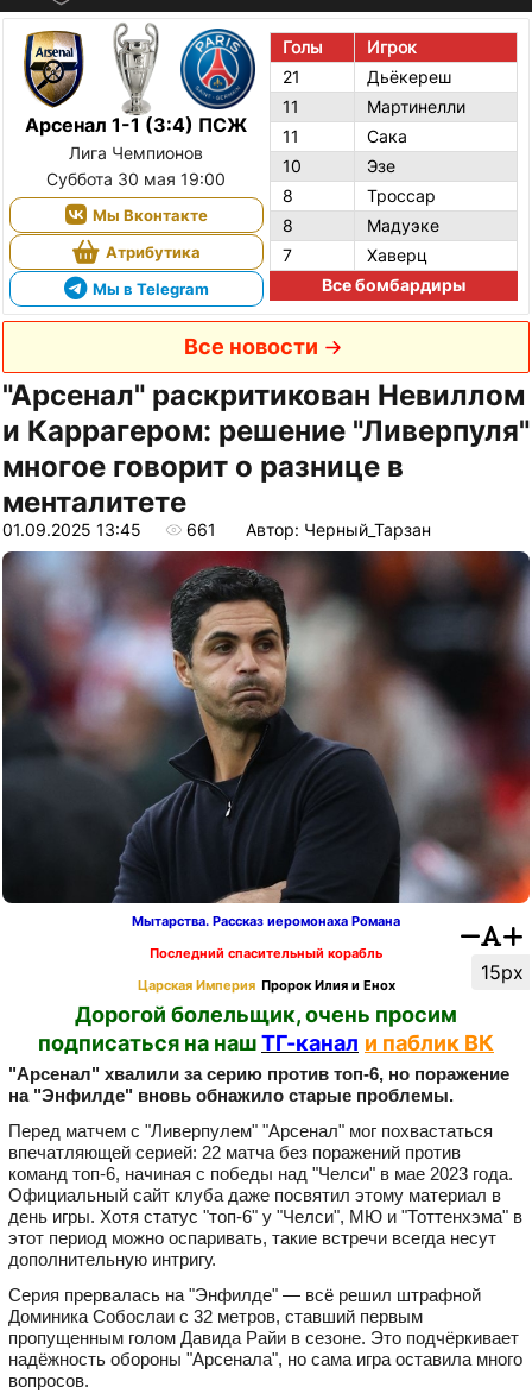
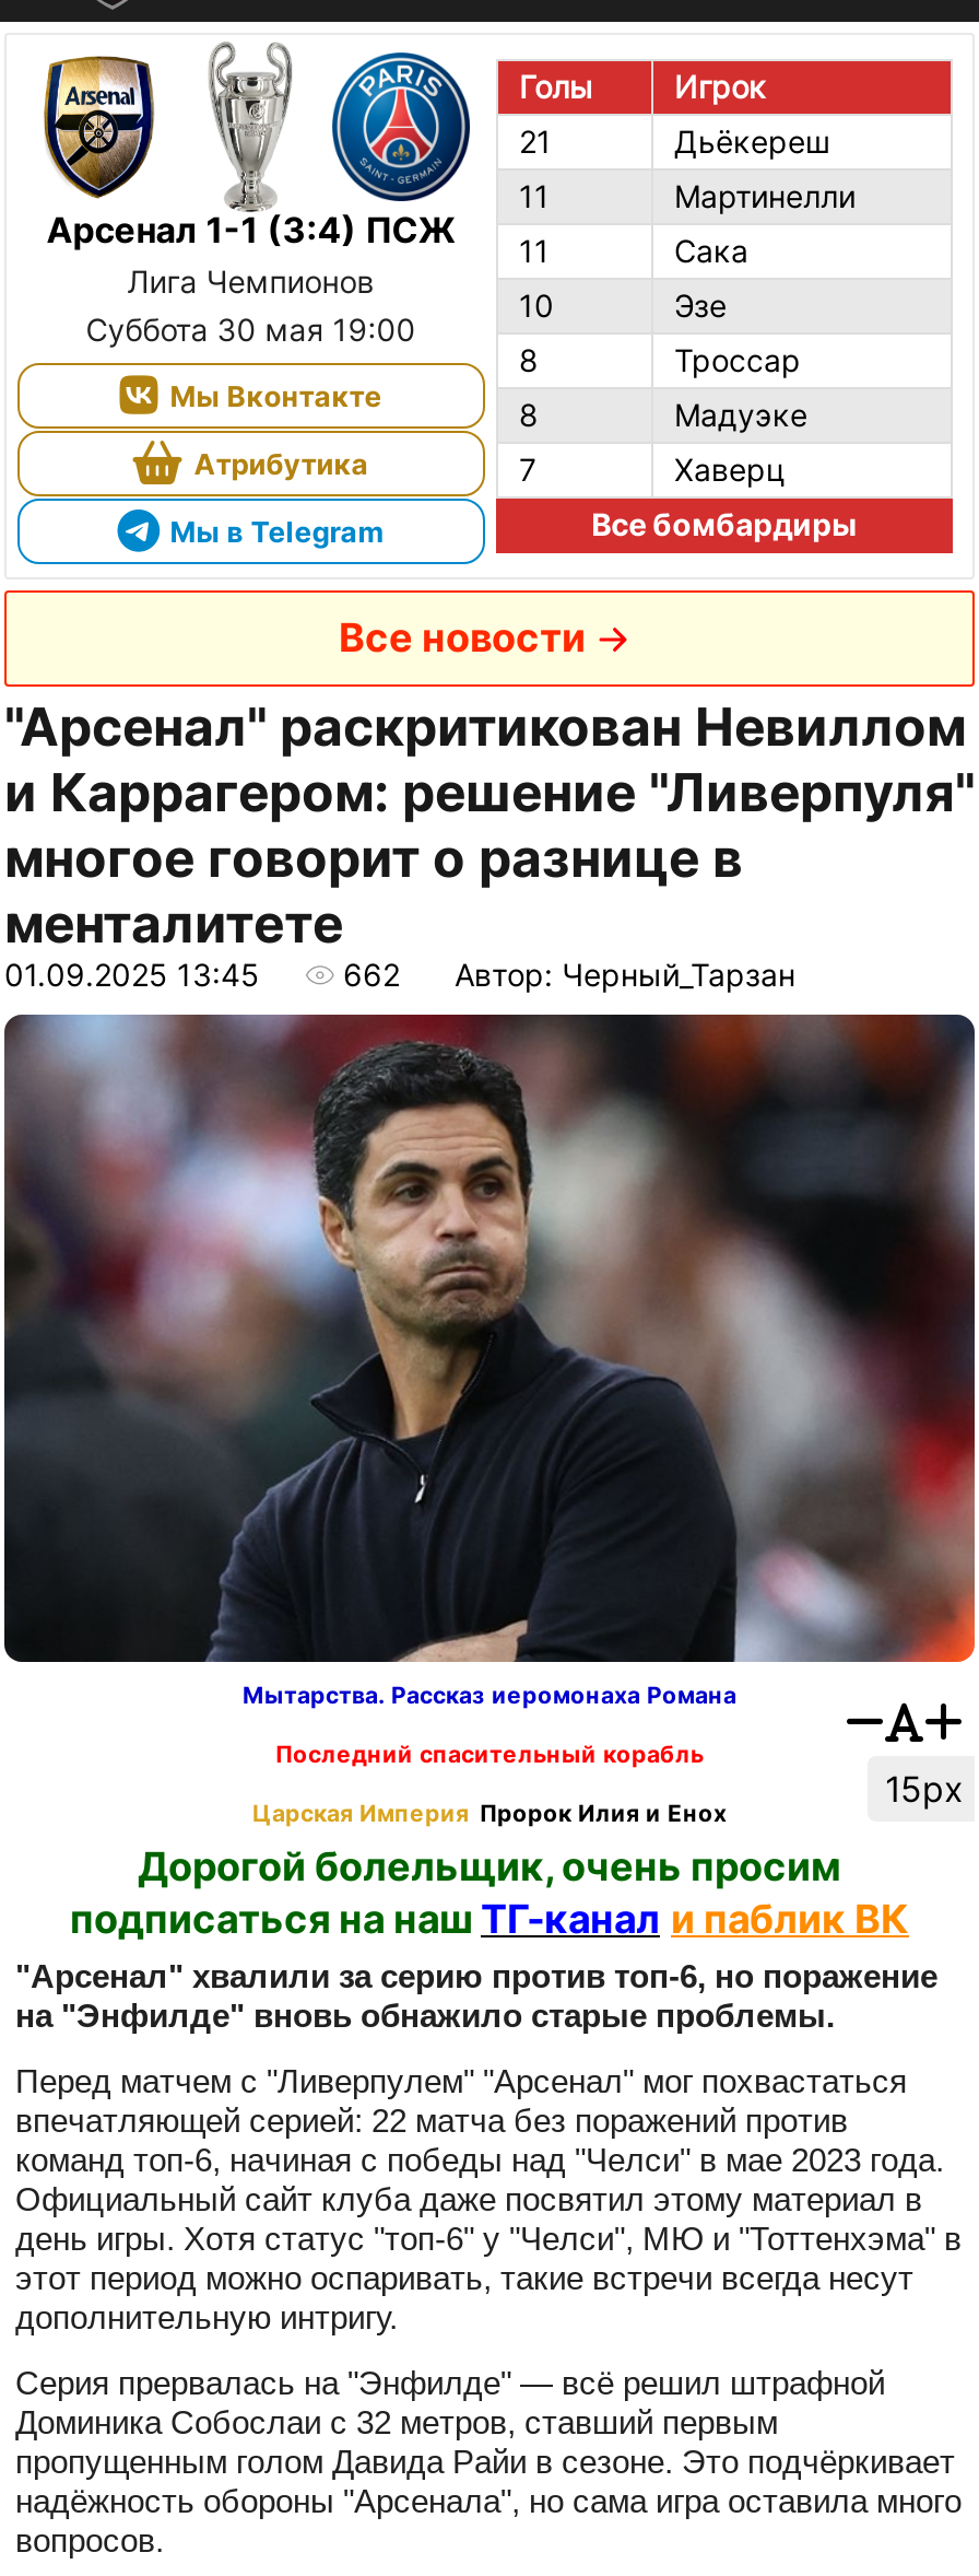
- 661 Автор: Черный_Тарзан
+ 662 Автор: Черный_Тарзан
